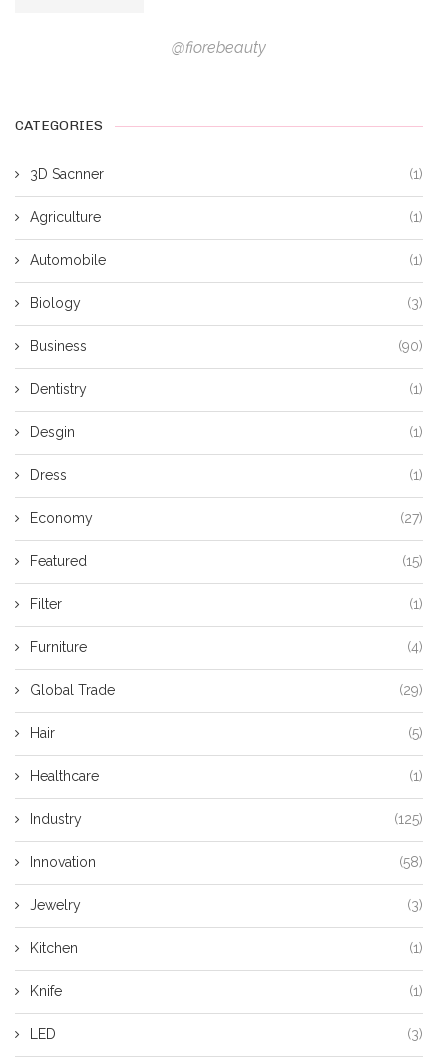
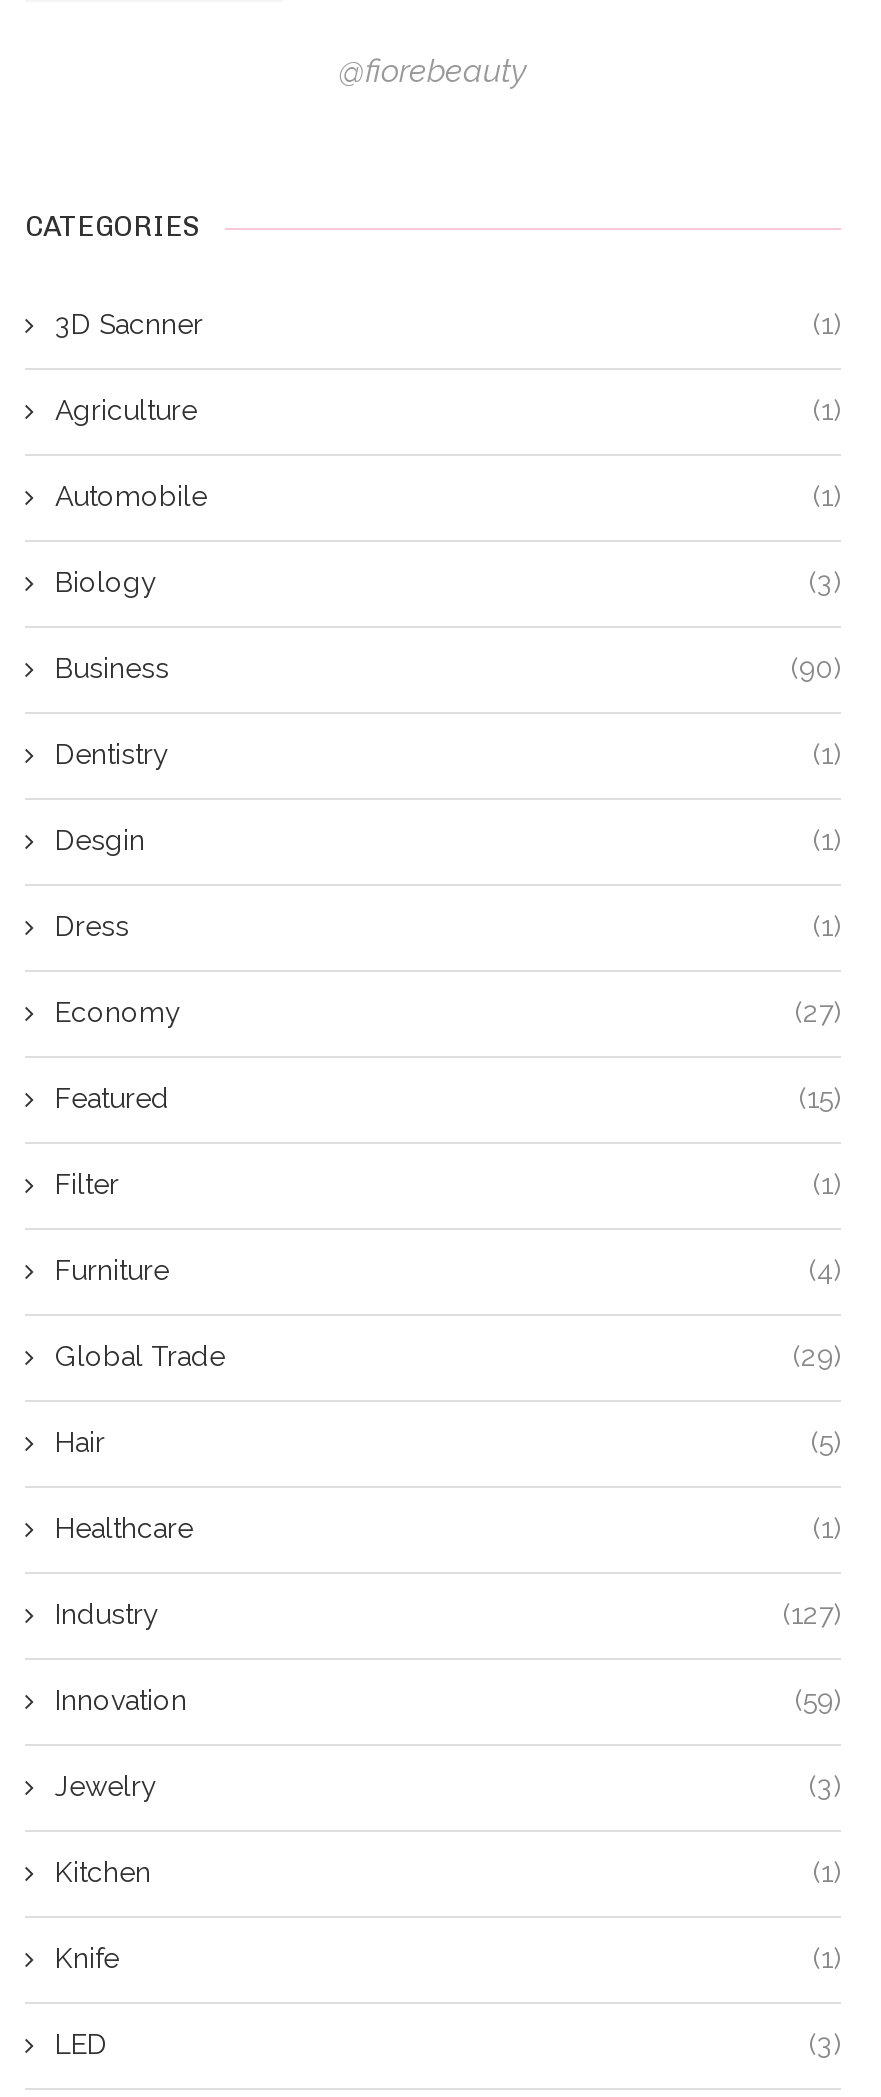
- (125)
+ (127)

- (58)
+ (59)
